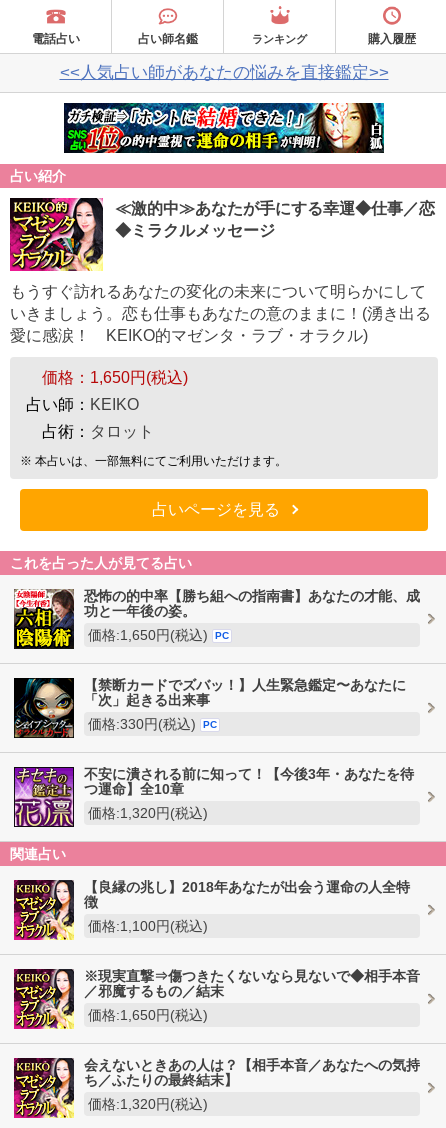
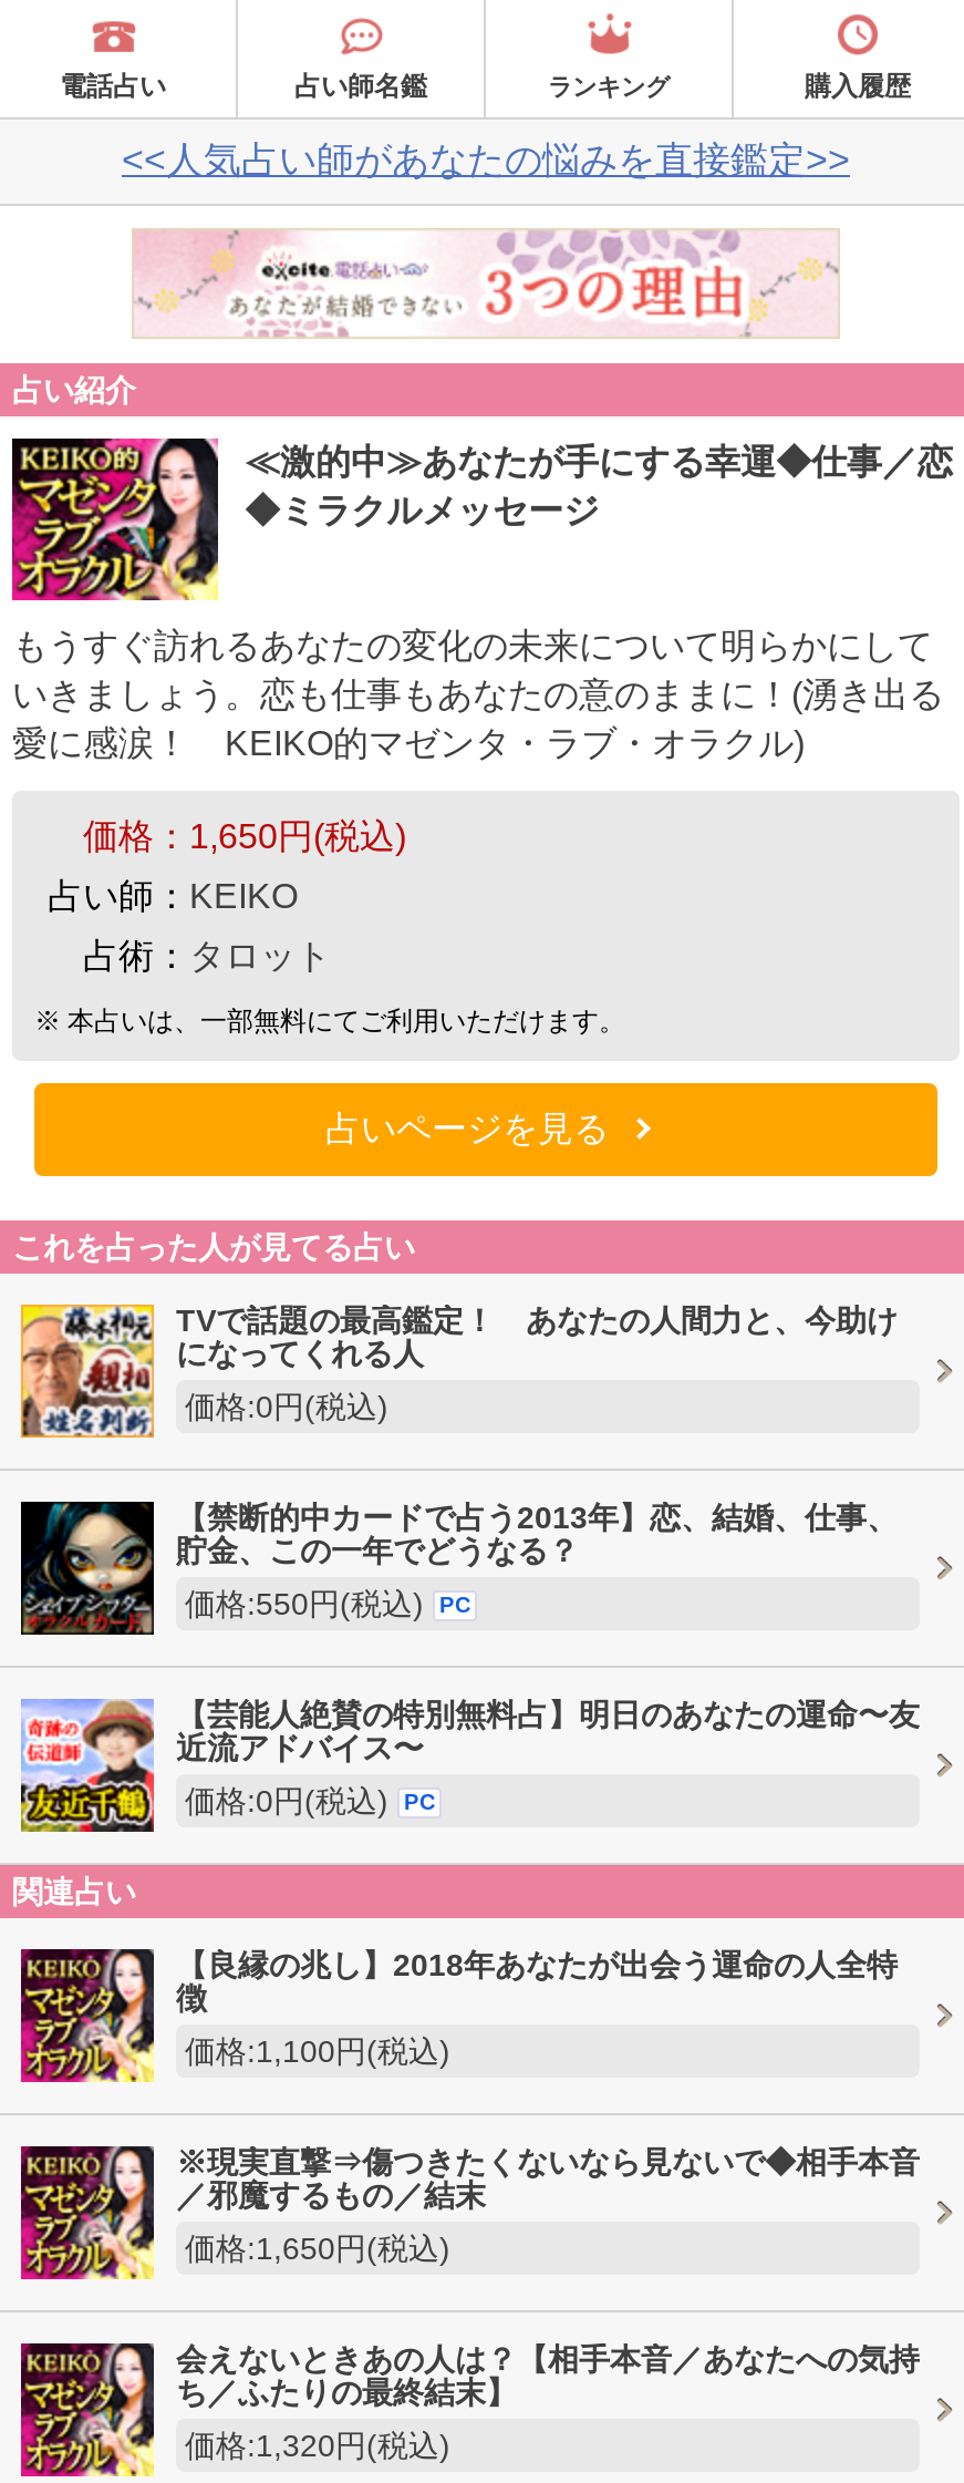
- [image]
+ [image]

- [image]
- 恐怖の的中率【勝ち組への指南書】あなたの才能、成
- 功と一年後の姿。
+ [image]
+ TVで話題の最高鑑定！ あなたの人間力と、今助け
+ になってくれる人

- 価格:1,650円(税込) PC
+ 価格:0円(税込)

- 【禁断カードでズバッ！】人生緊急鑑定〜あなたに
- 「次」起きる出来事
+ 【禁断的中カードで占う2013年】恋、結婚、仕事、
+ 貯金、この一年でどうなる？

- 価格:330円(税込) PC
+ 価格:550円(税込) PC

- [image]
- 不安に潰される前に知って！【今後3年・あなたを待
- つ運命】全10章
+ [image]
+ 【芸能人絶賛の特別無料占】明日のあなたの運命〜友
+ 近流アドバイス〜

- 価格:1,320円(税込)
+ 価格:0円(税込) PC
